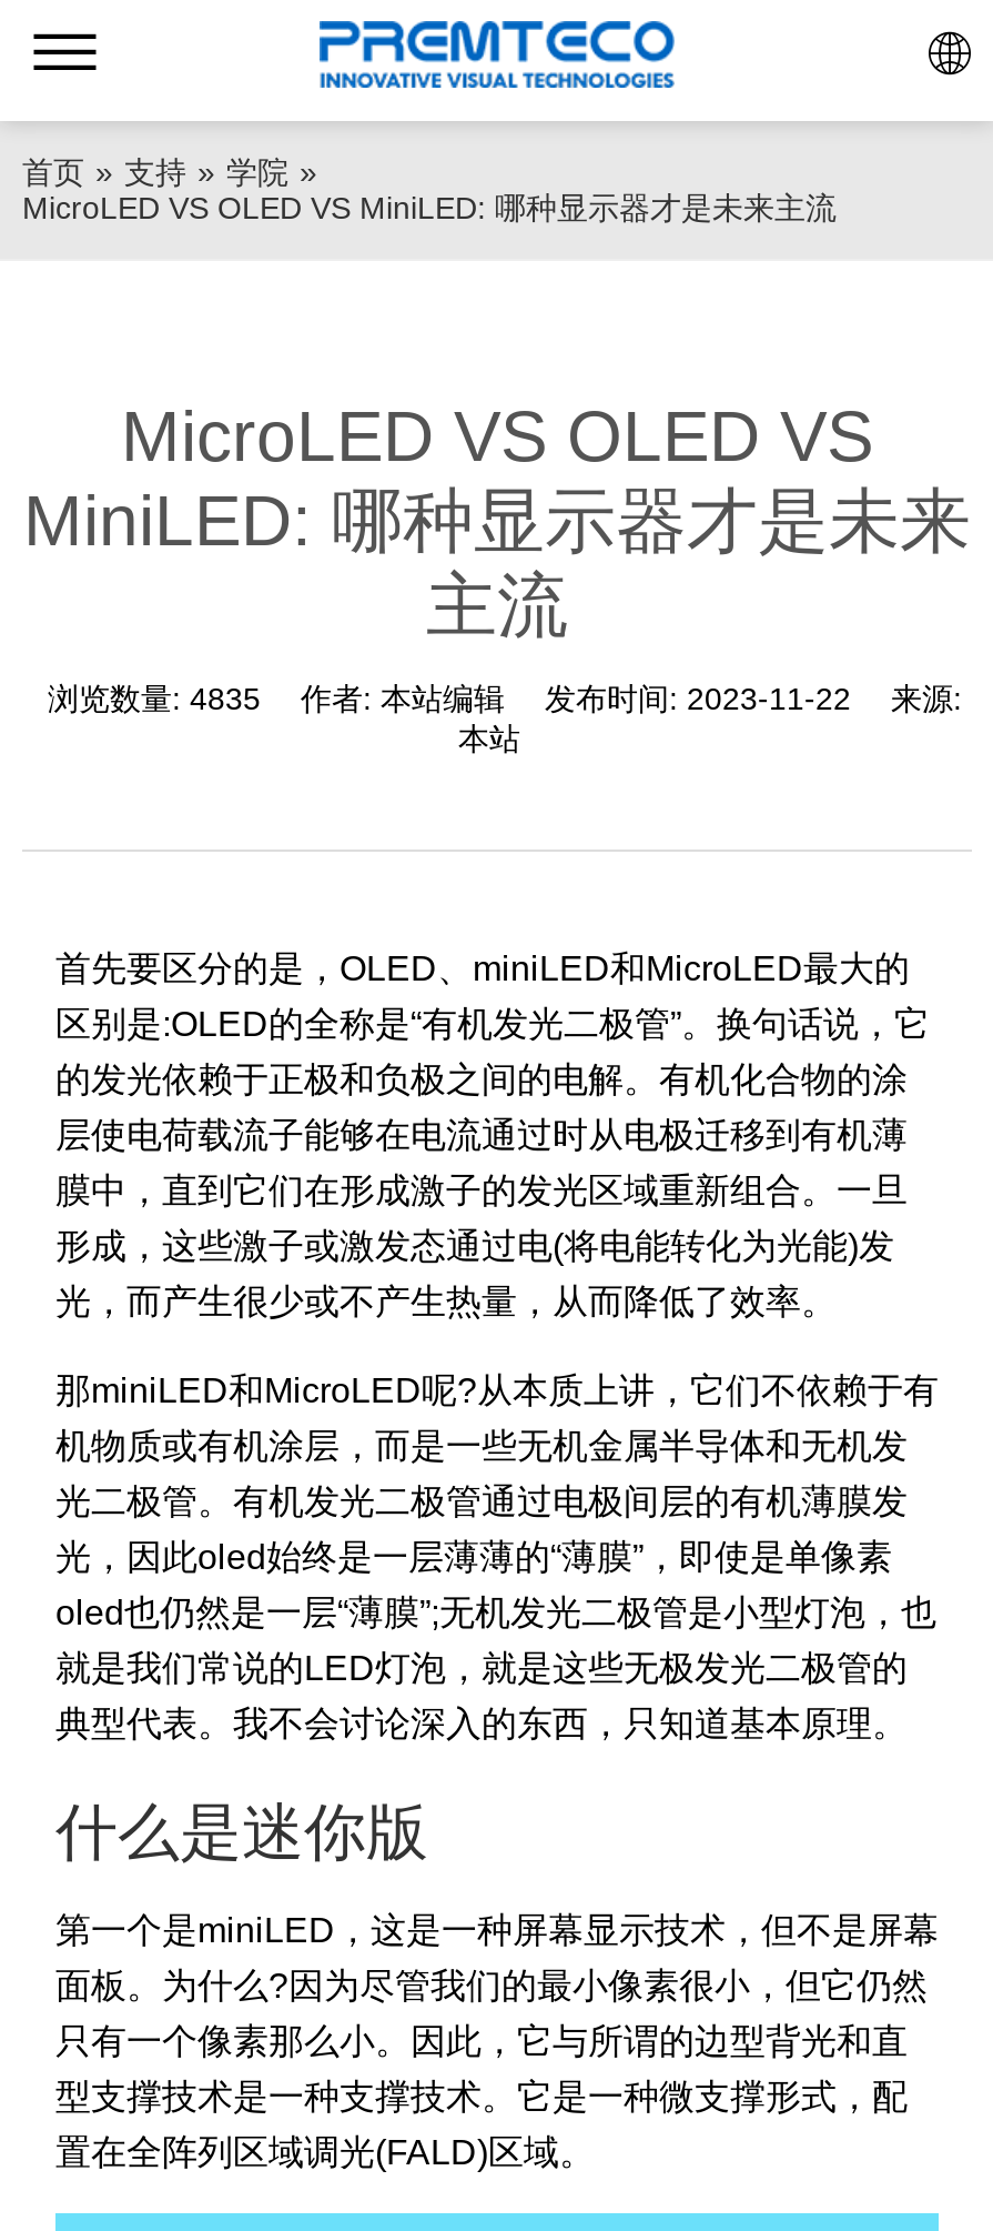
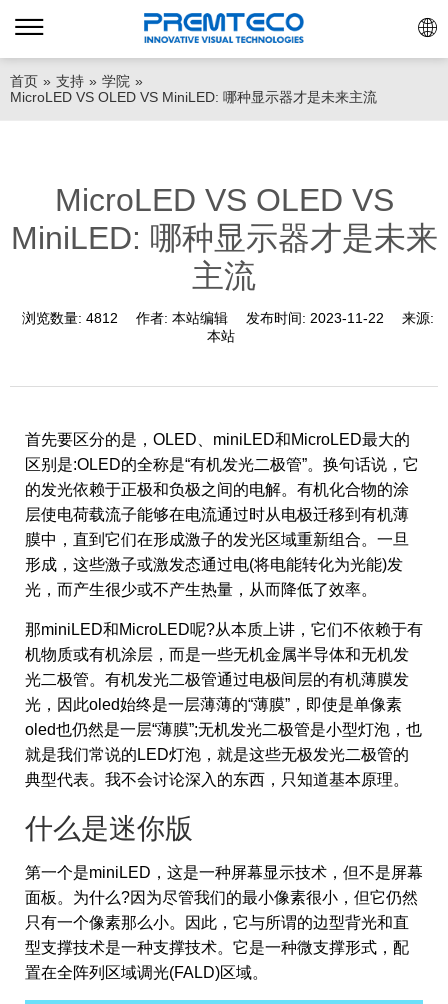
- 浏览数量: 4835 作者:本站编辑 发布时间: 2023-11-22 来源:
+ 浏览数量: 4812 作者:本站编辑 发布时间: 2023-11-22 来源:
